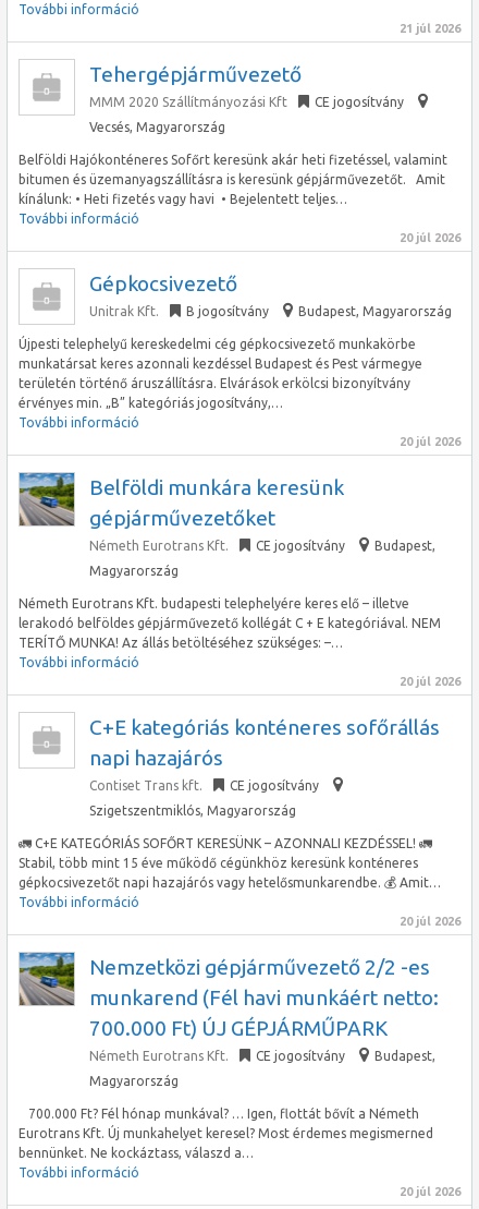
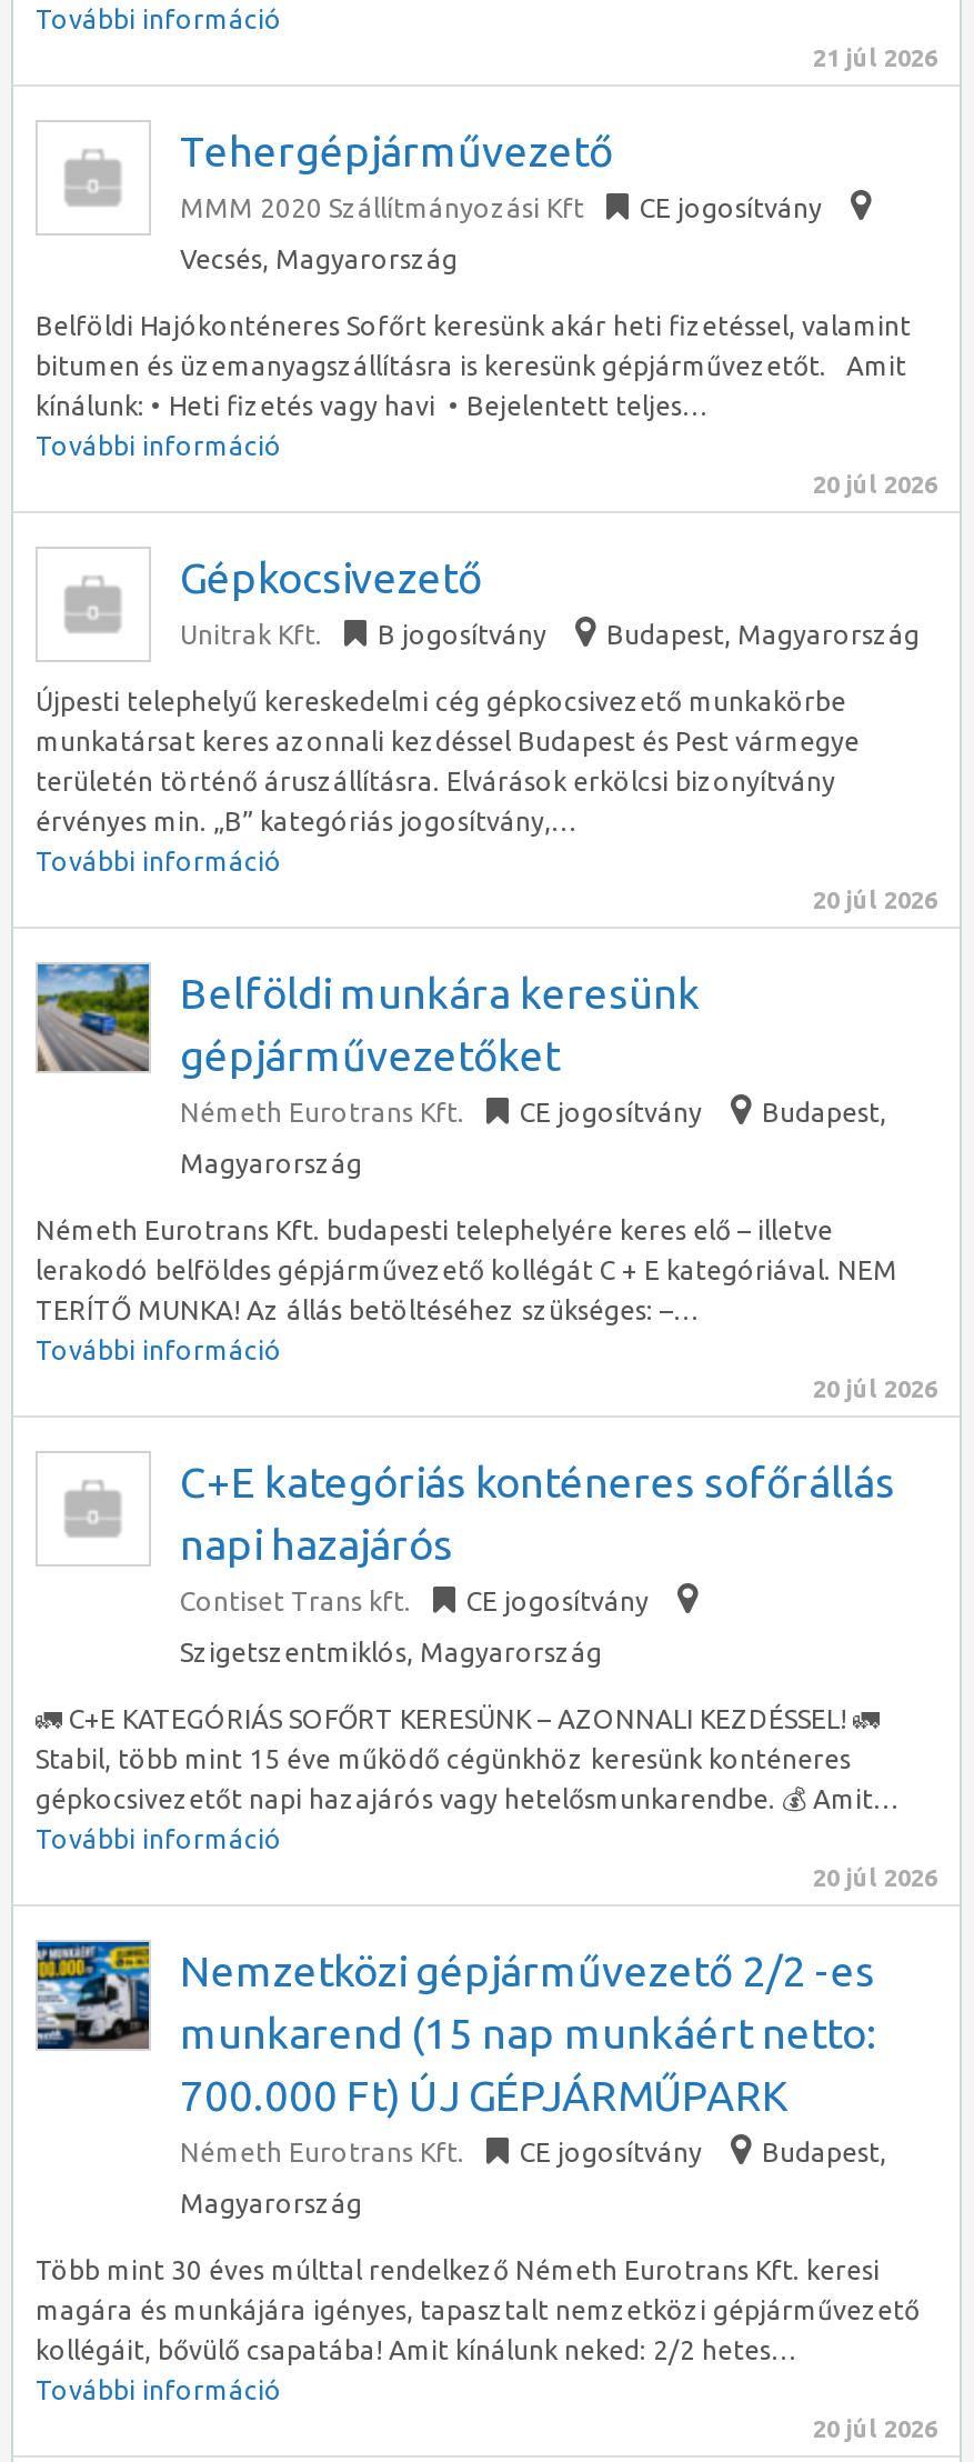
- [image]
- munkarend (Fél havi munkáért netto:
+ [image]
+ munkarend (15 nap munkáért netto:

- 700.000 Ft? Fél hónap munkával? … Igen, flottát bővít a Németh
- Eurotrans Kft. Új munkahelyet keresel? Most érdemes megismerned
- bennünket. Ne kockáztass, válaszd a…
+ Több mint 30 éves múlttal rendelkező Németh Eurotrans Kft. keresi
+ magára és munkájára igényes, tapasztalt nemzetközi gépjárművezető
+ kollégáit, bővülő csapatába! Amit kínálunk neked: 2/2 hetes…
